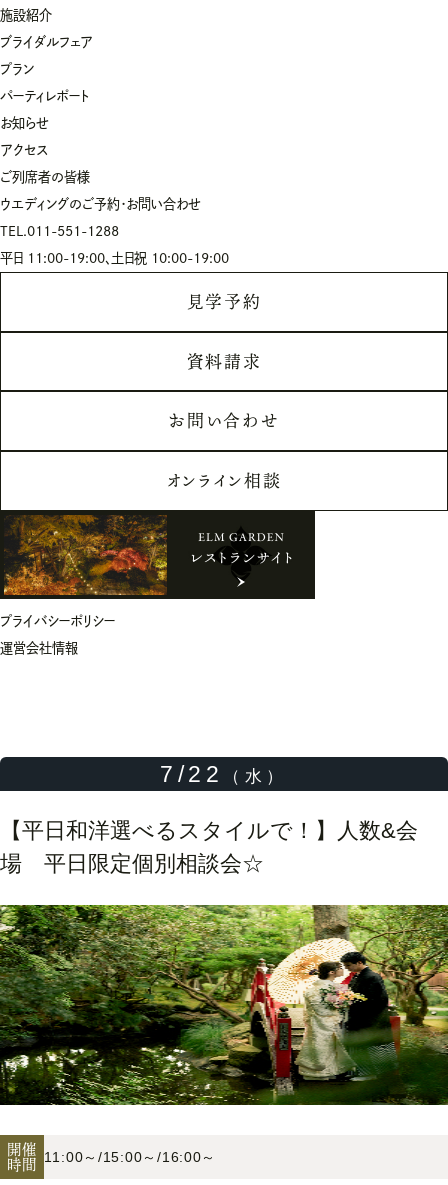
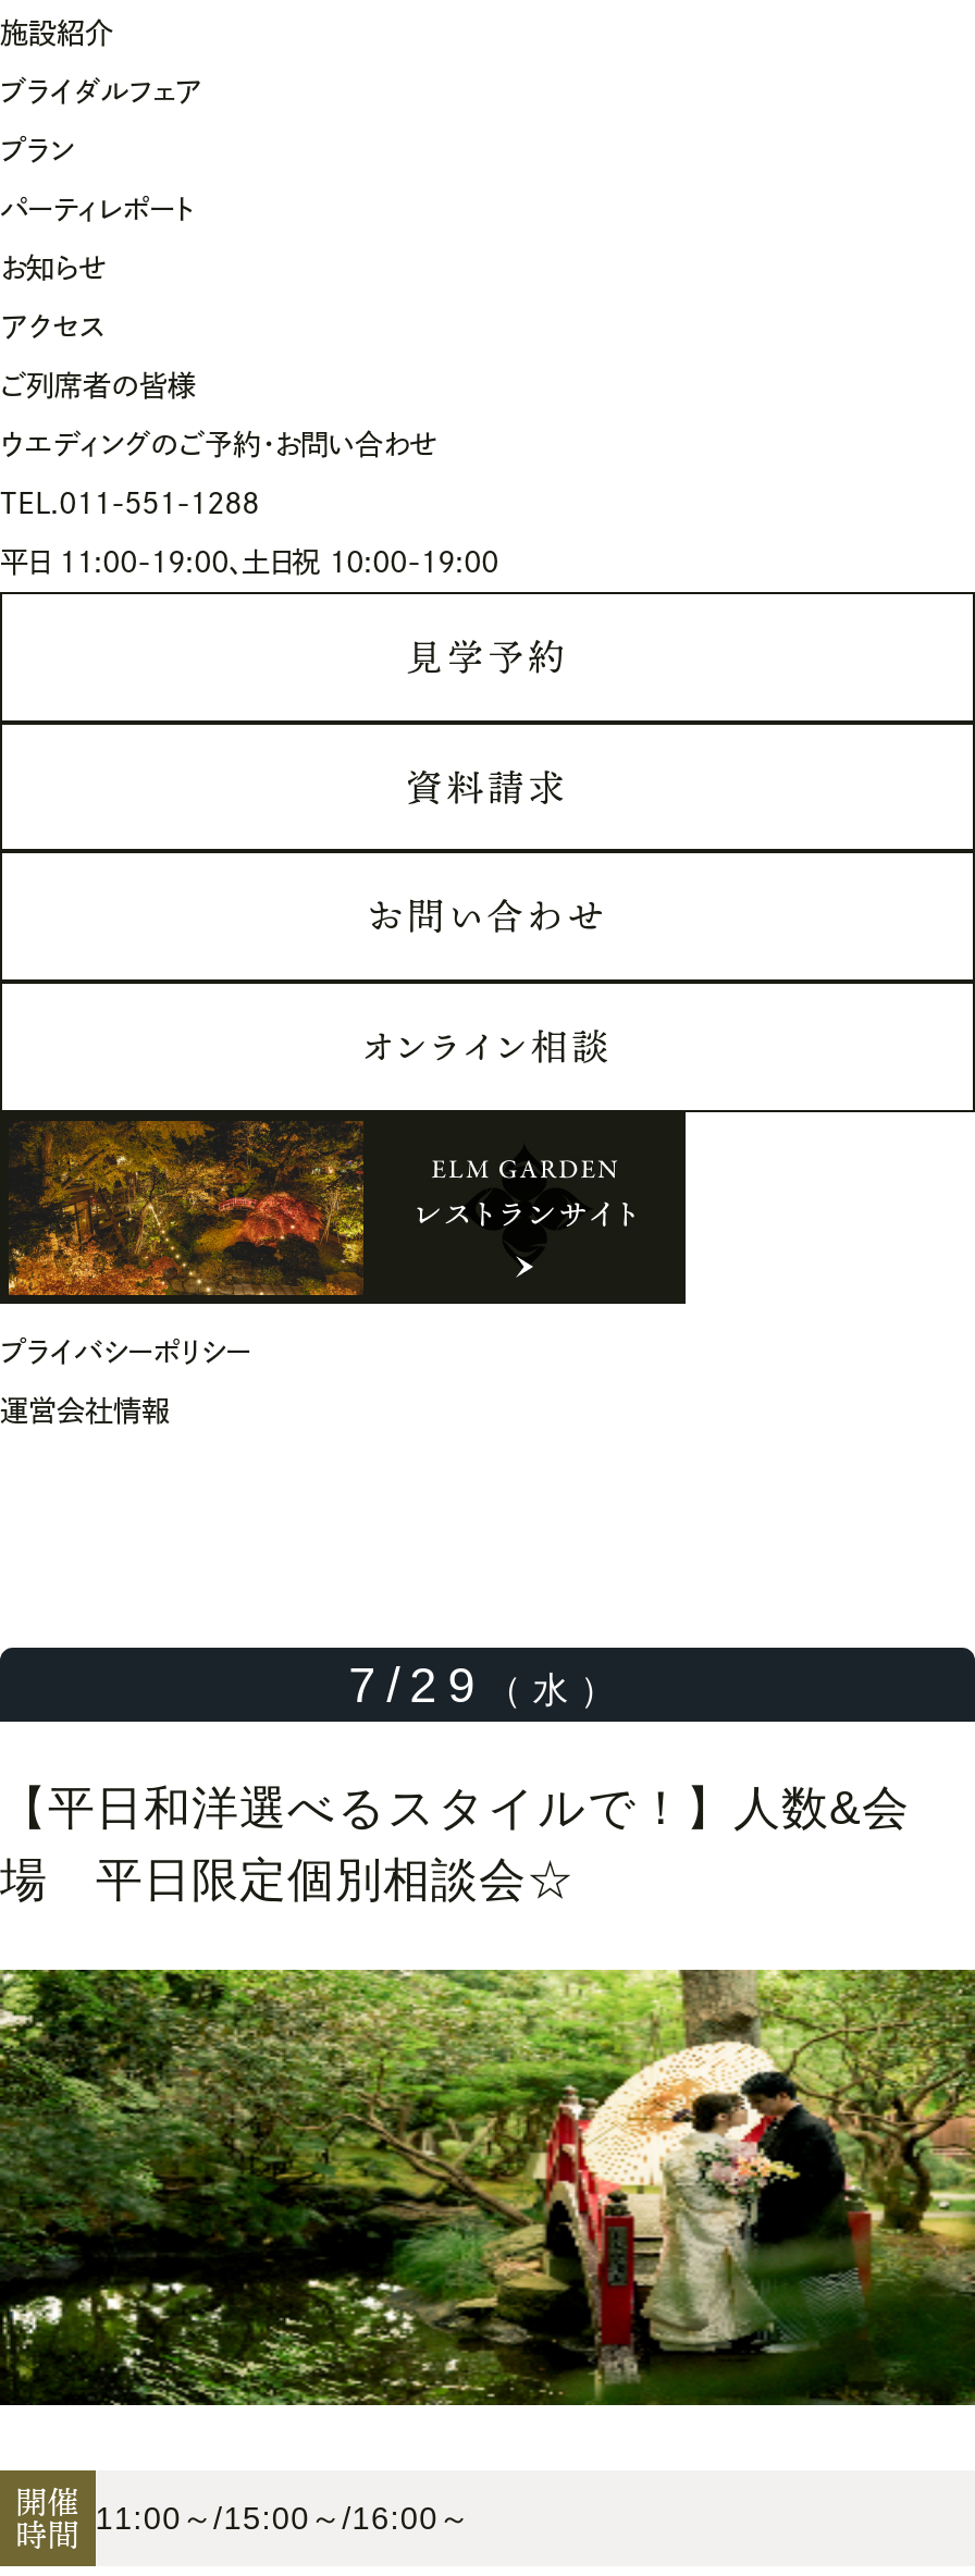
- 7/22（水）
+ 7/29（水）
